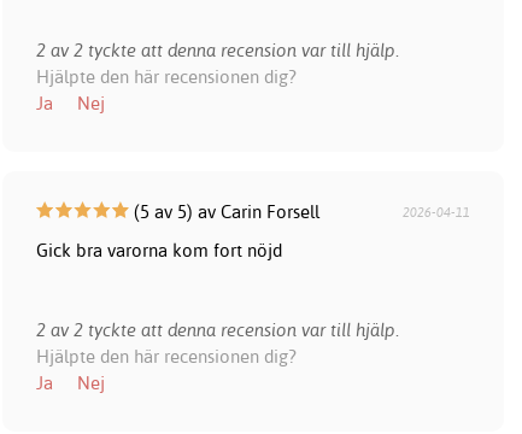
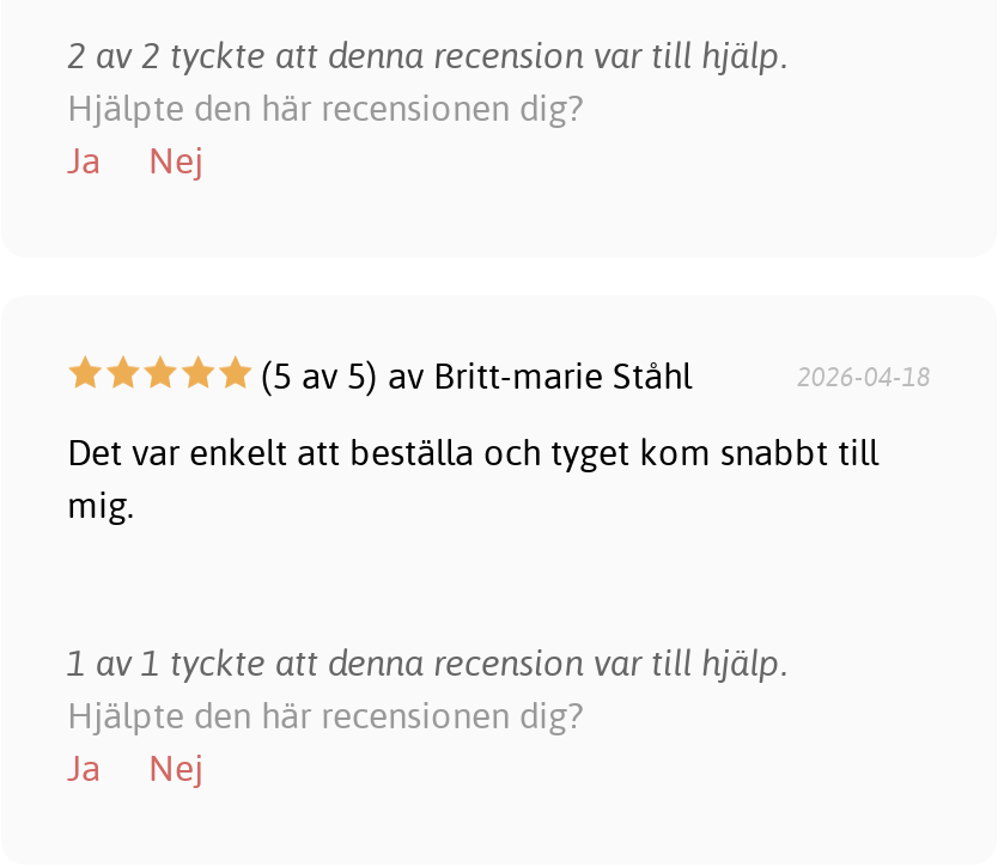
- (5 av 5) av Carin Forsell
- 2026-04-11
+ (5 av 5) av Britt-marie Ståhl
+ 2026-04-18

- Gick bra varorna kom fort nöjd
+ Det var enkelt att beställa och tyget kom snabbt till
+ mig.

- 2 av 2 tyckte att denna recension var till hjälp.
+ 1 av 1 tyckte att denna recension var till hjälp.
